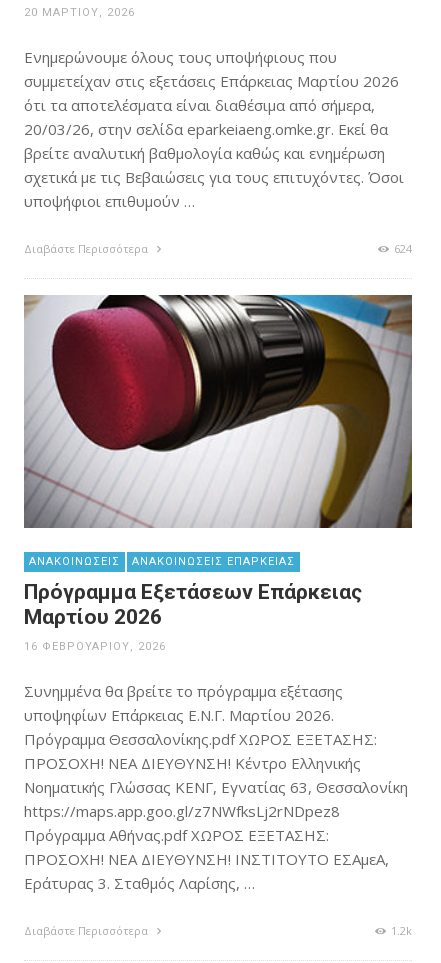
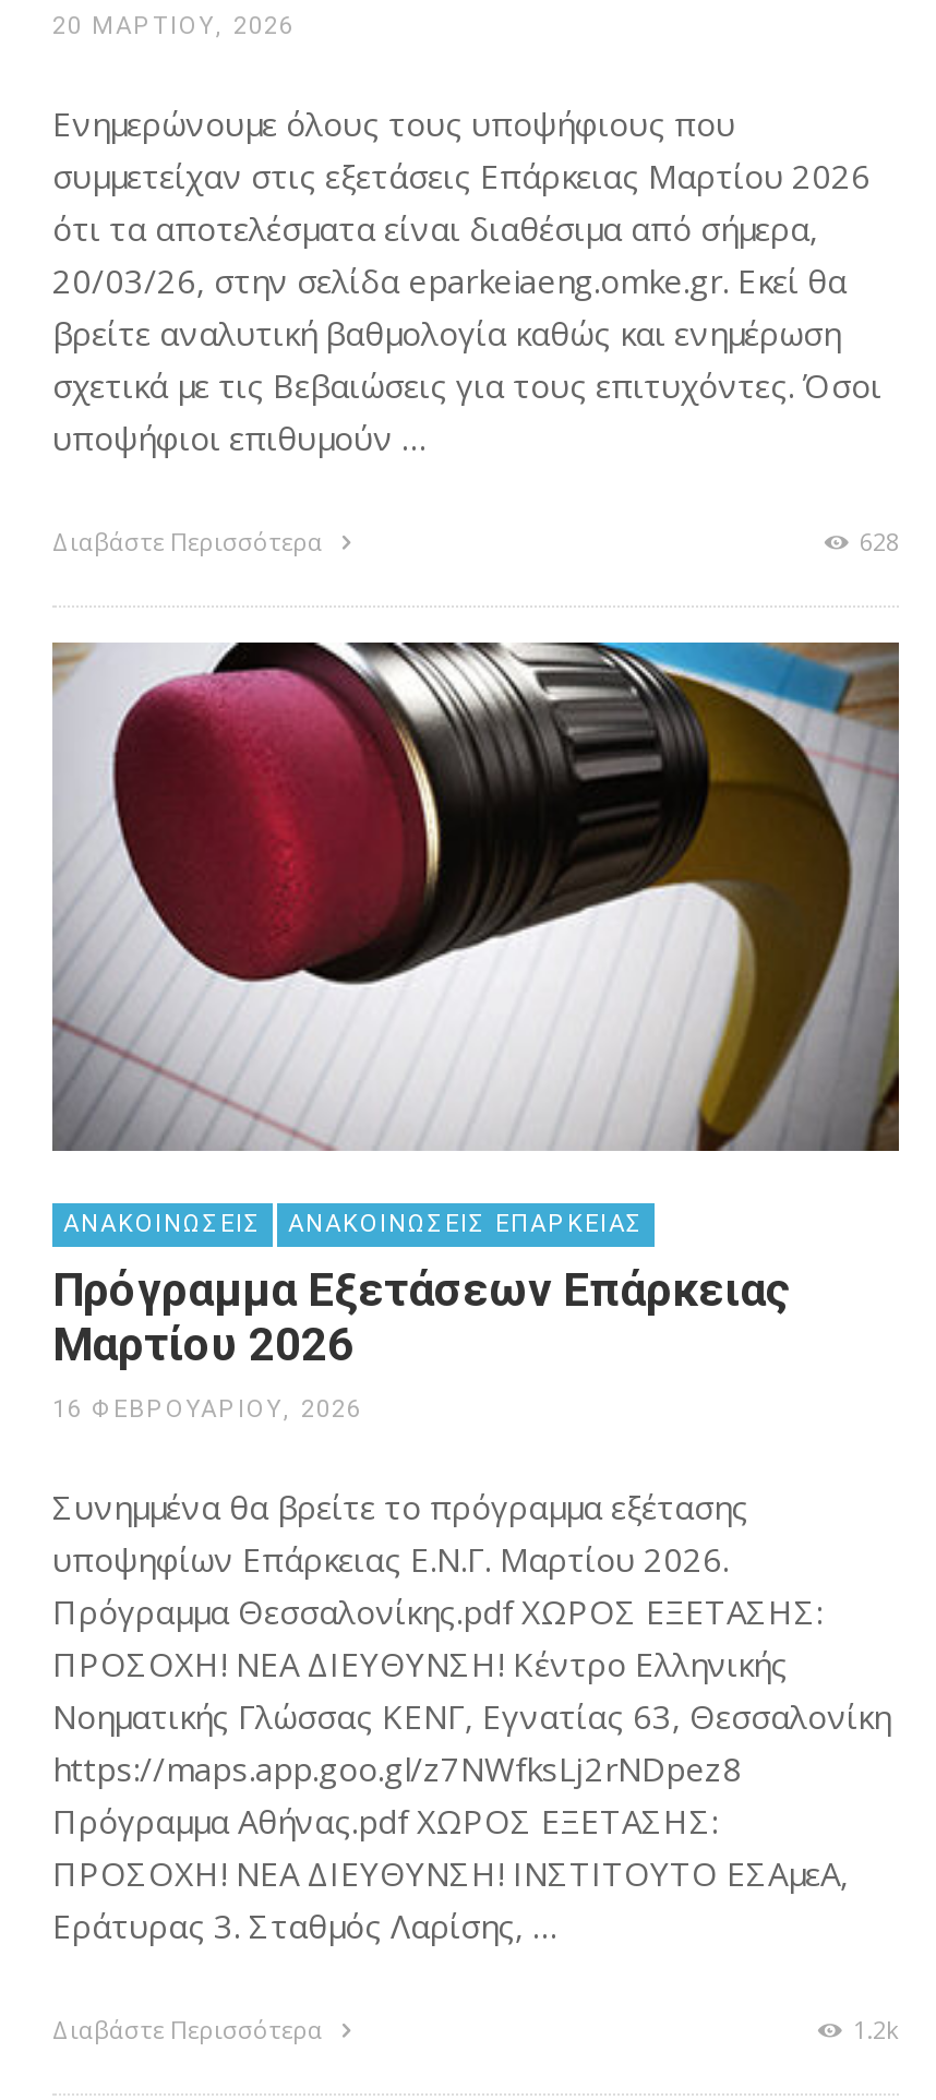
- 624
+ 628
